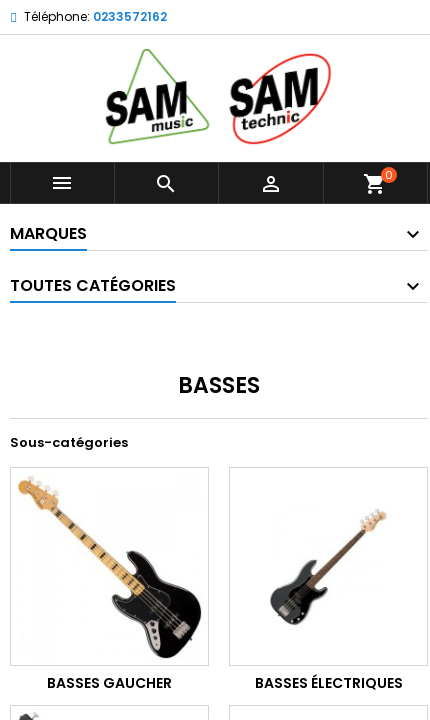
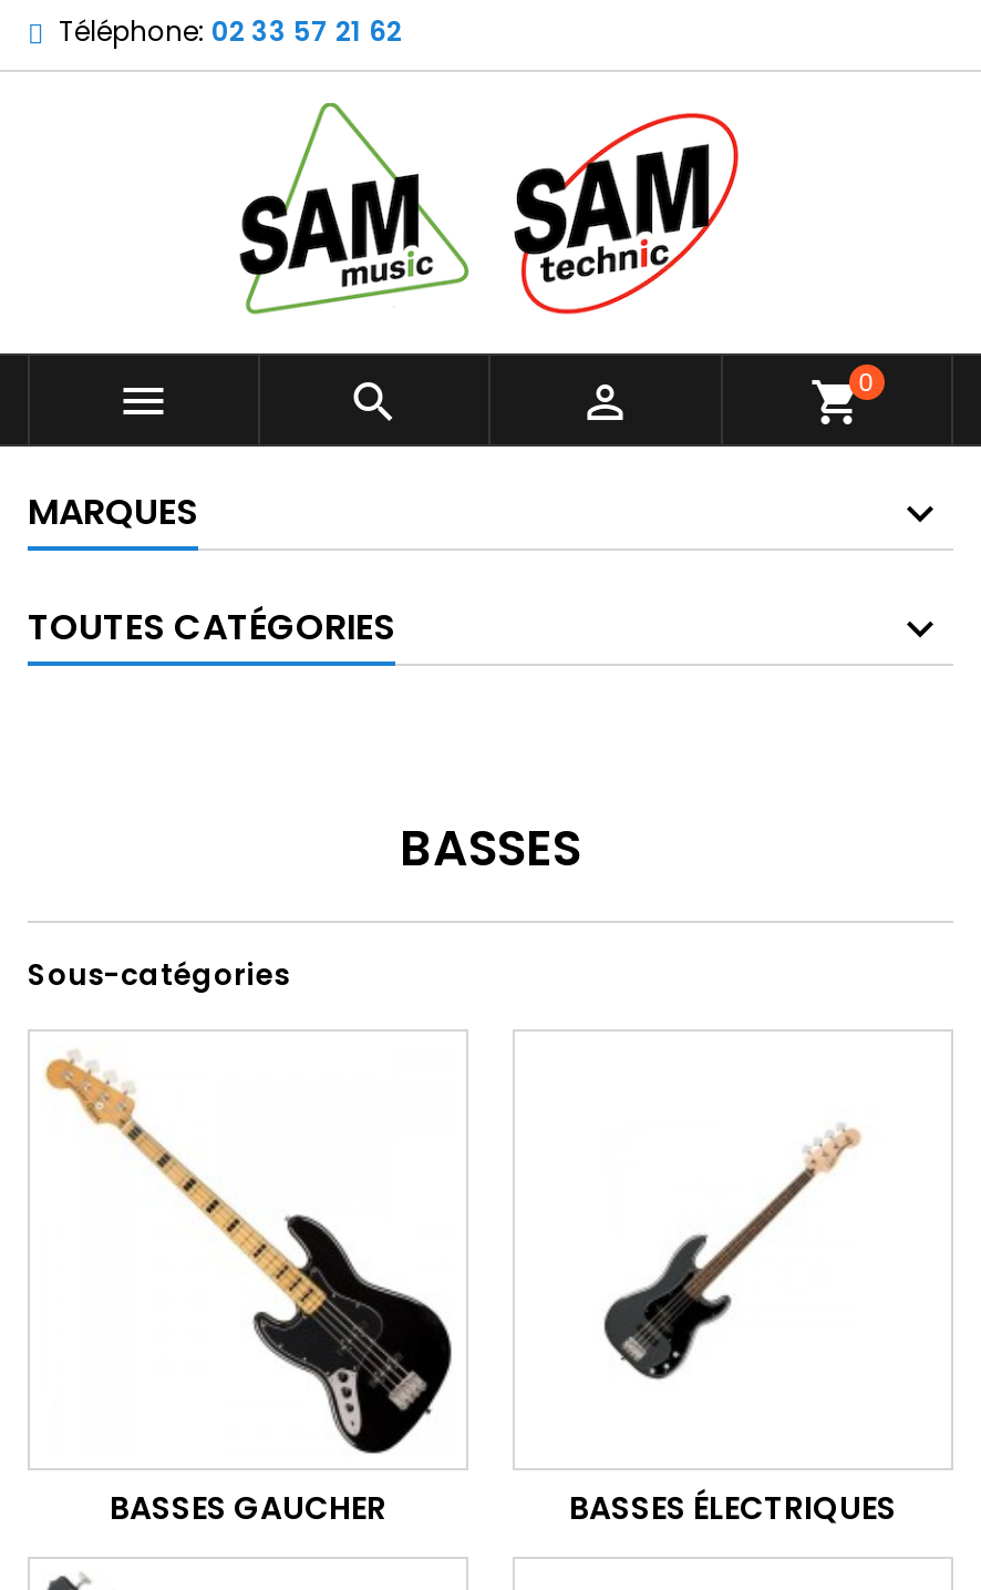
- Téléphone: 0233572162
+ Téléphone: 02 33 57 21 62
